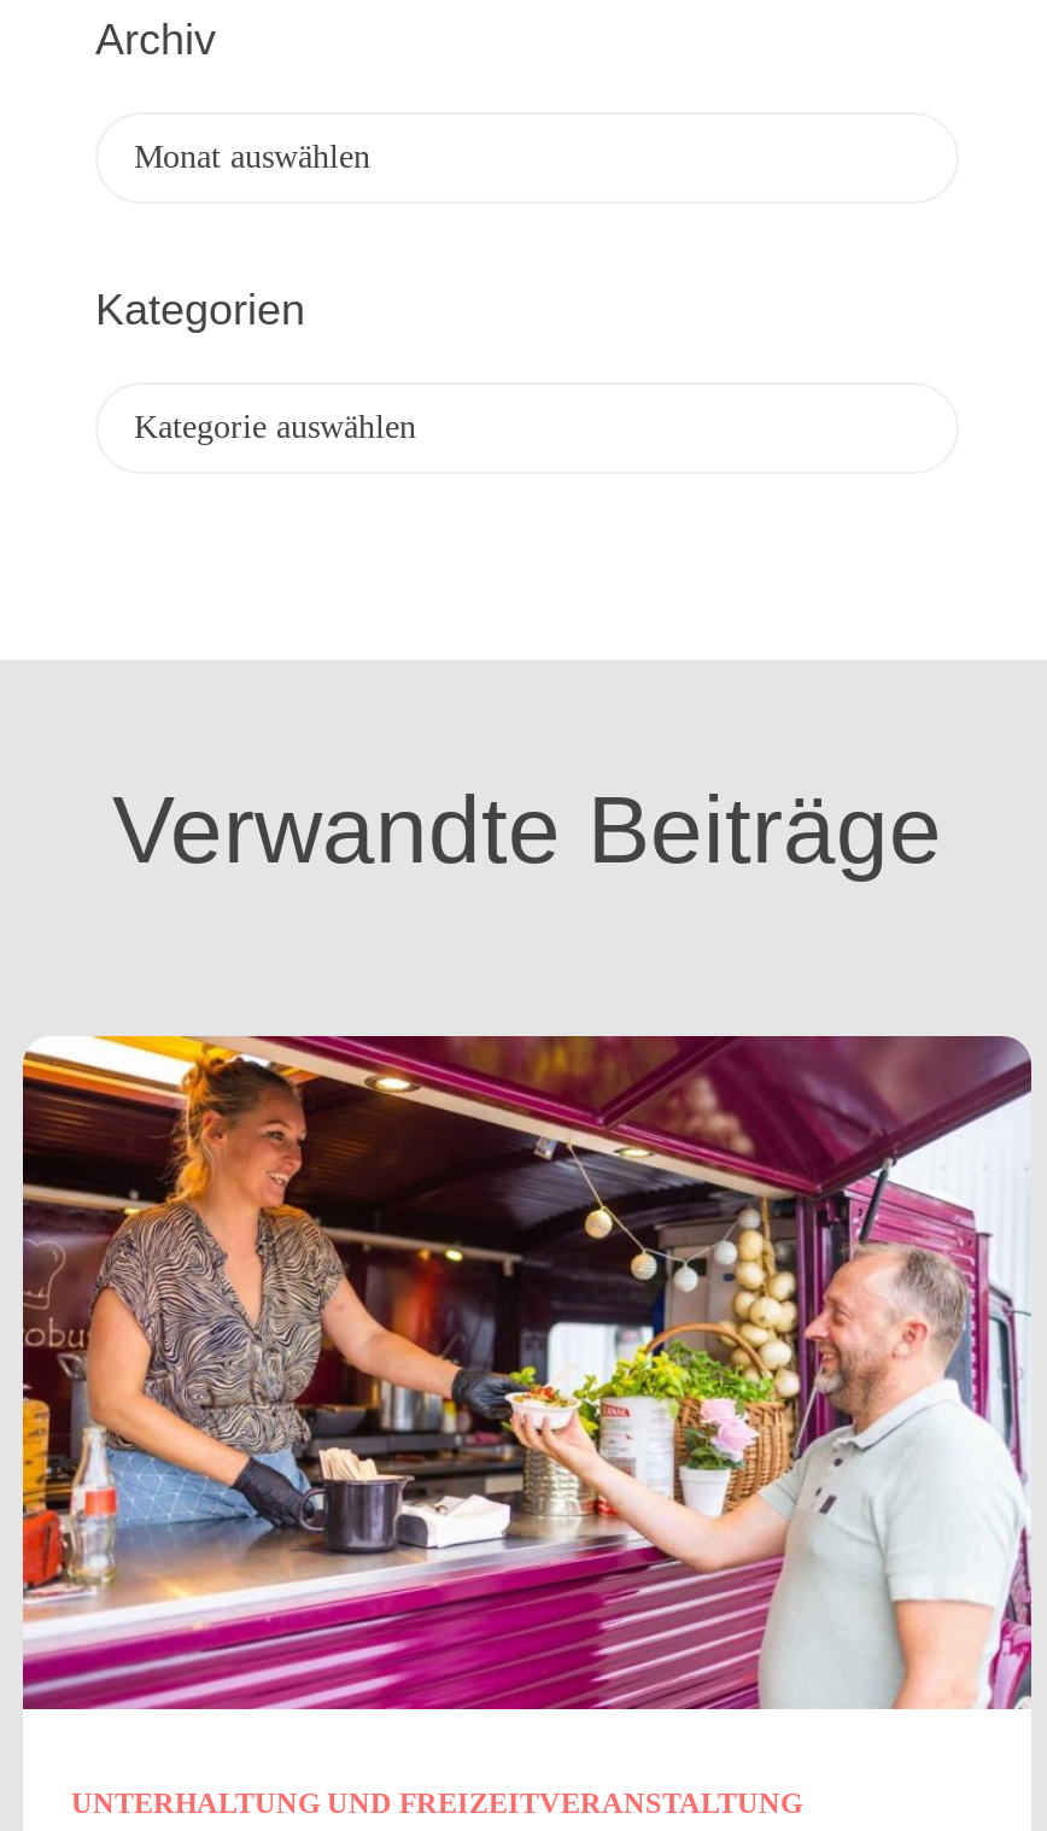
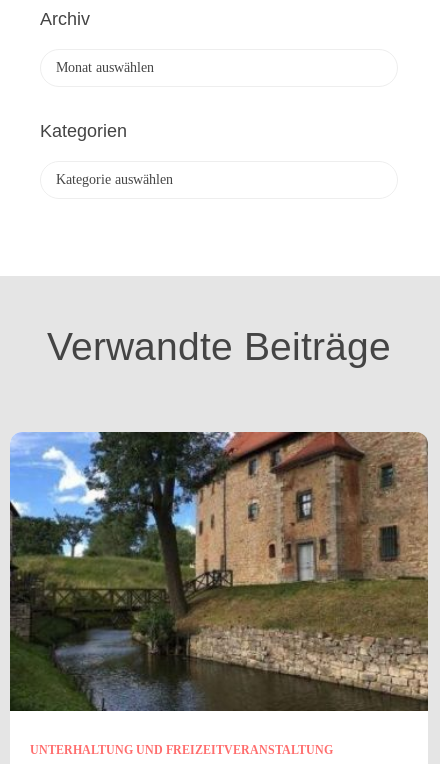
- [image]
+ [image]
